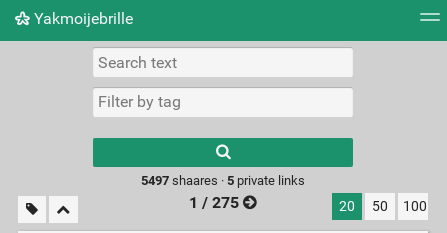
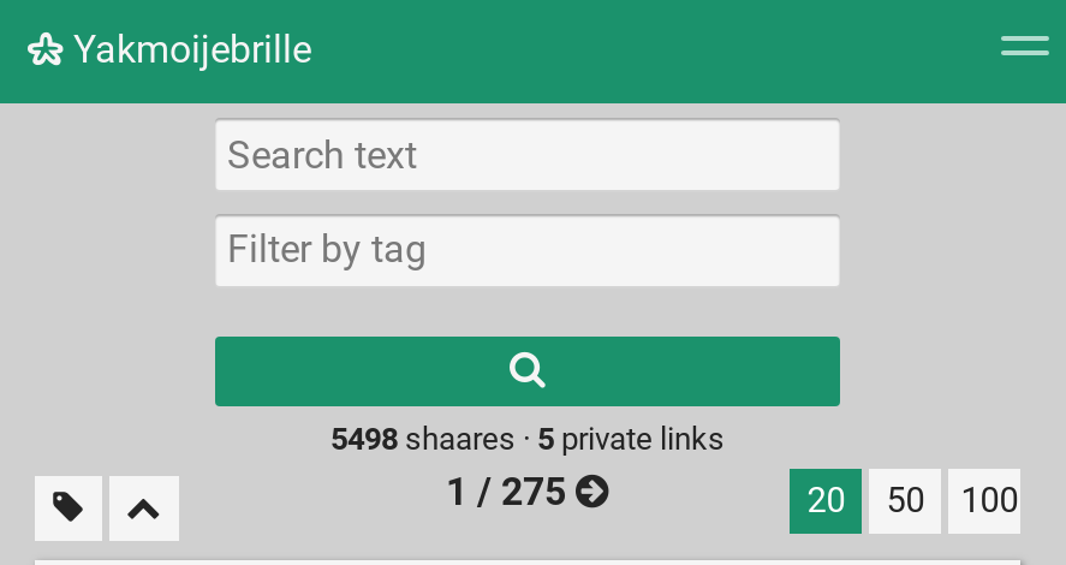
- 5497 shaares · 5 private links
+ 5498 shaares · 5 private links
